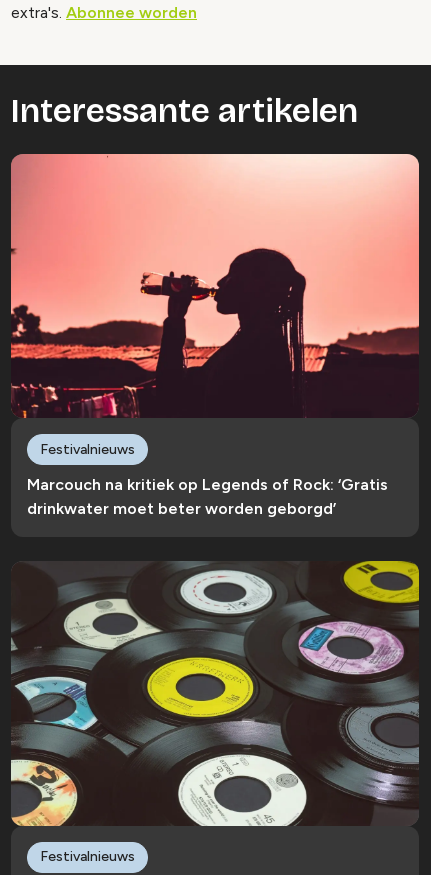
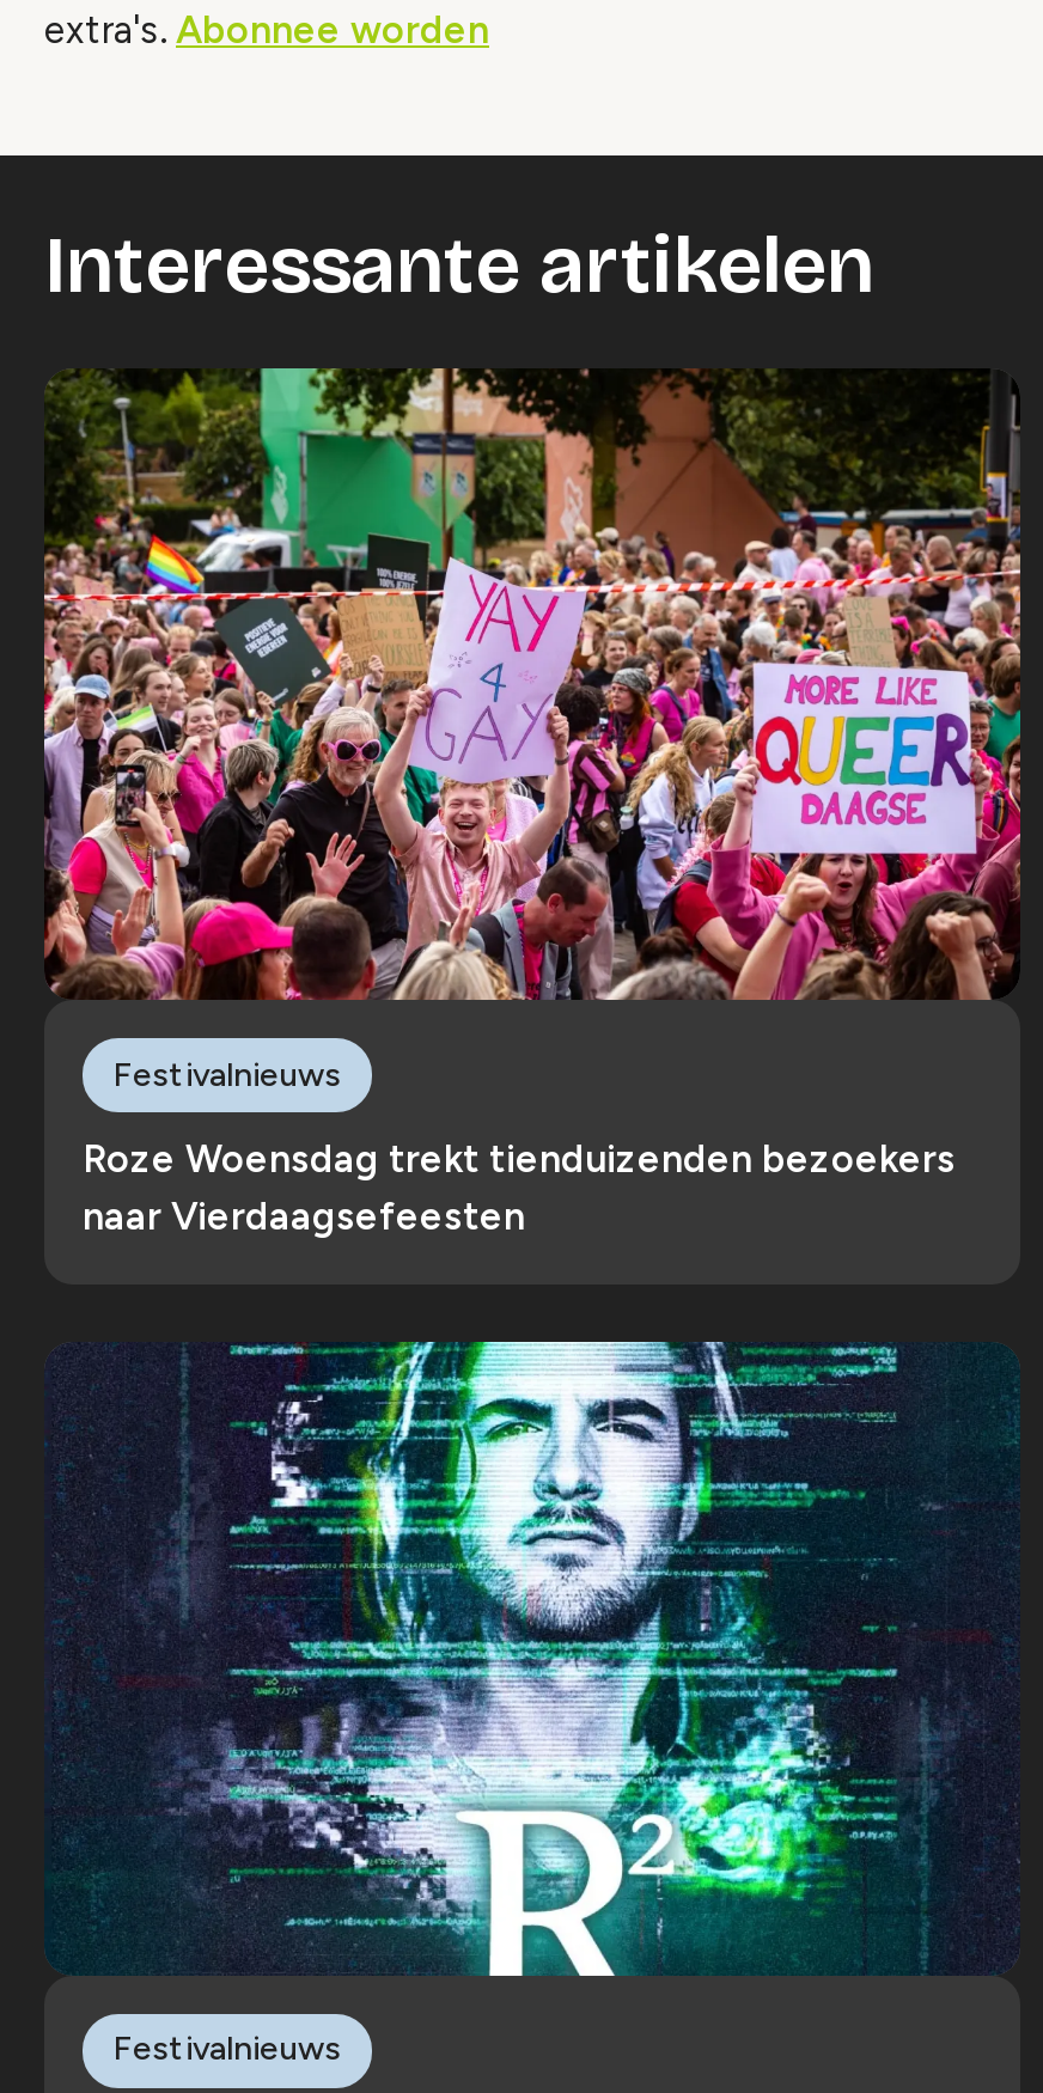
- [image]
+ [image]

- Marcouch na kritiek op Legends of Rock: ‘Gratis
- drinkwater moet beter worden geborgd’
+ Roze Woensdag trekt tienduizenden bezoekers
+ naar Vierdaagsefeesten

- [image]
+ [image]
